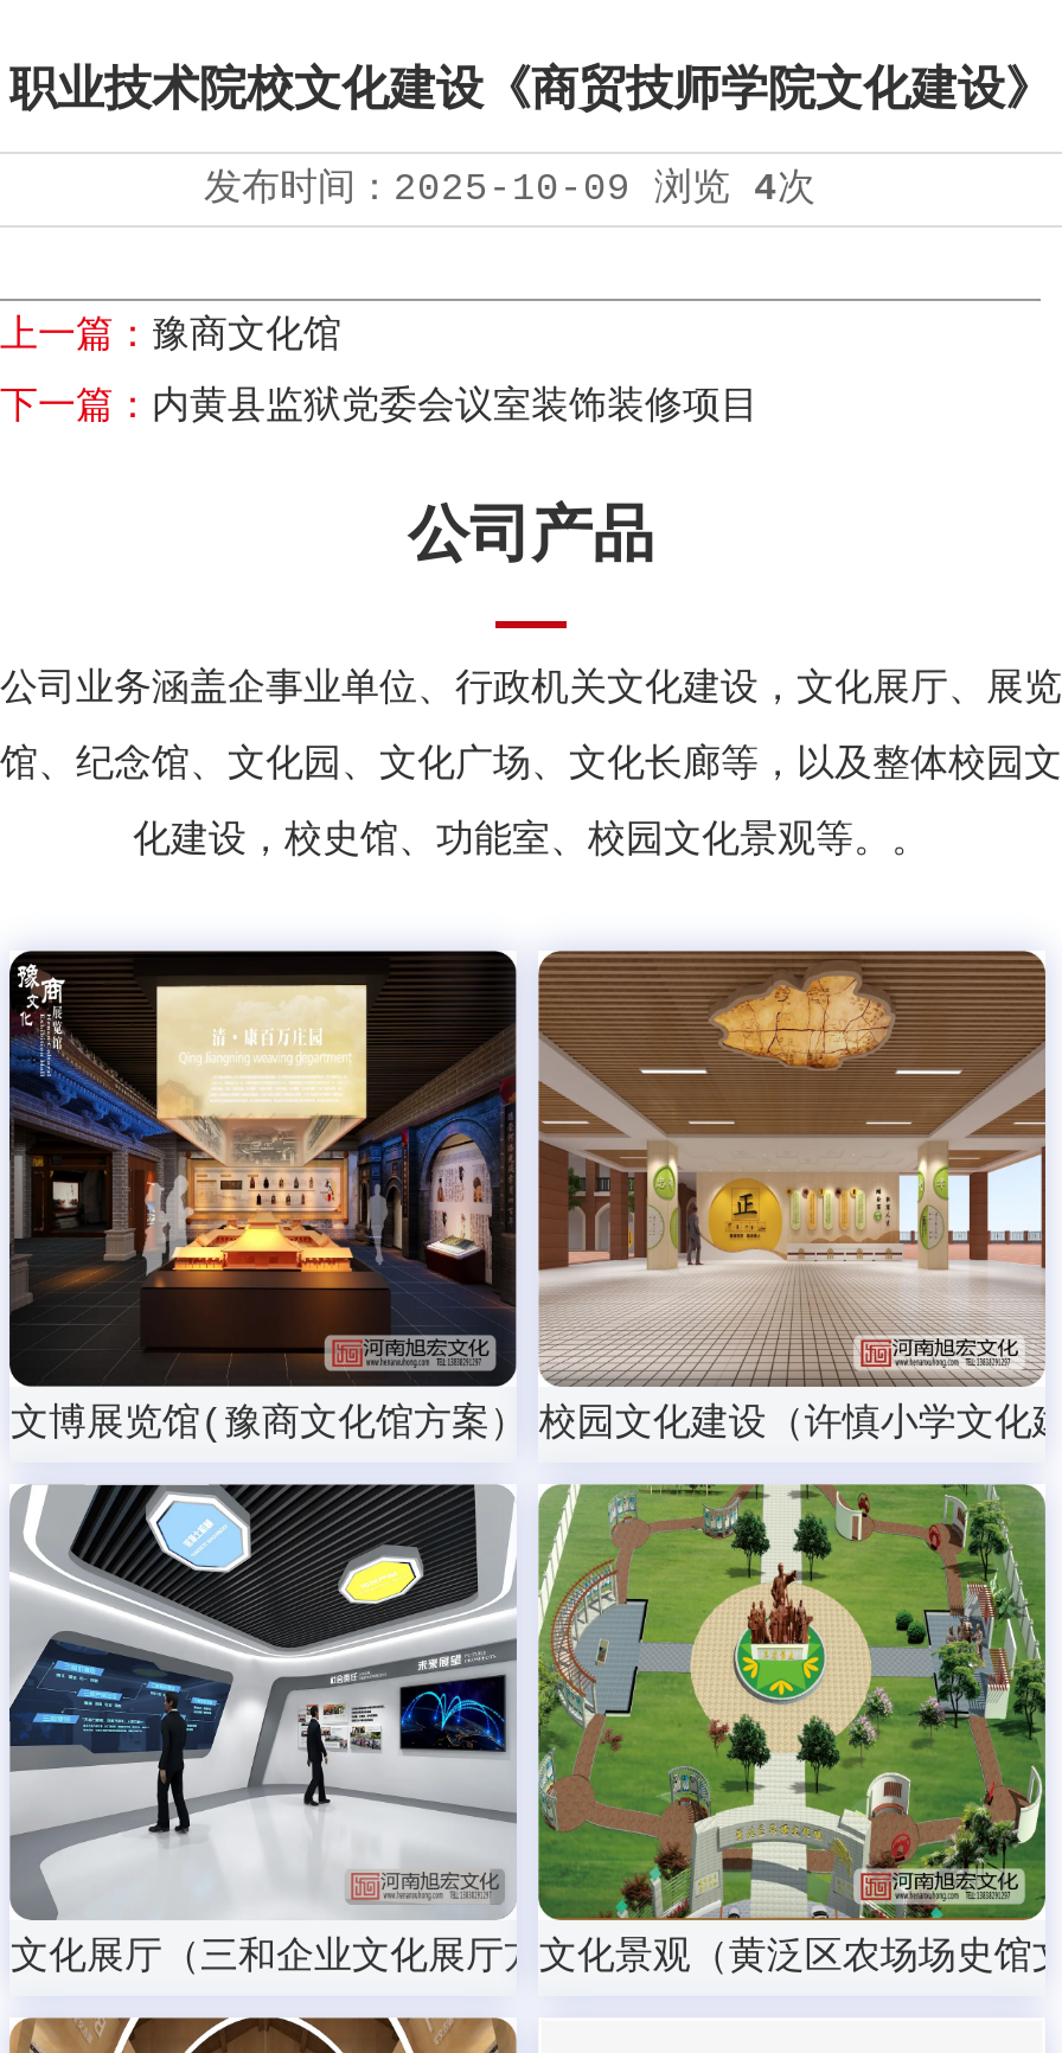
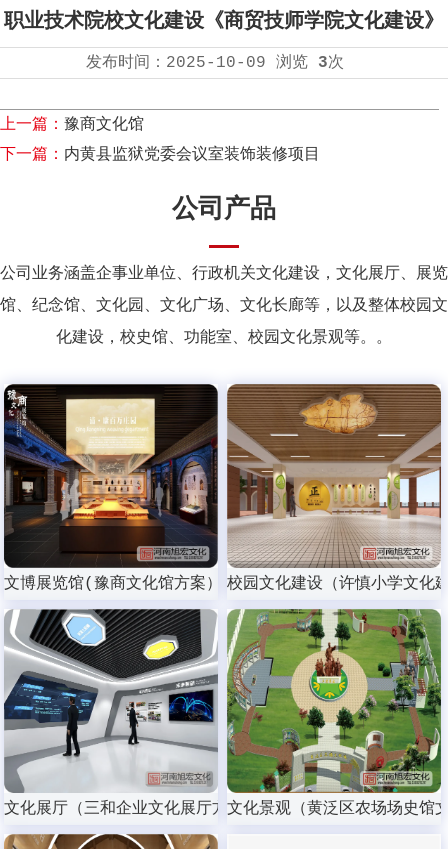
- 发布时间：2025-10-09浏览4次
+ 发布时间：2025-10-09浏览3次
